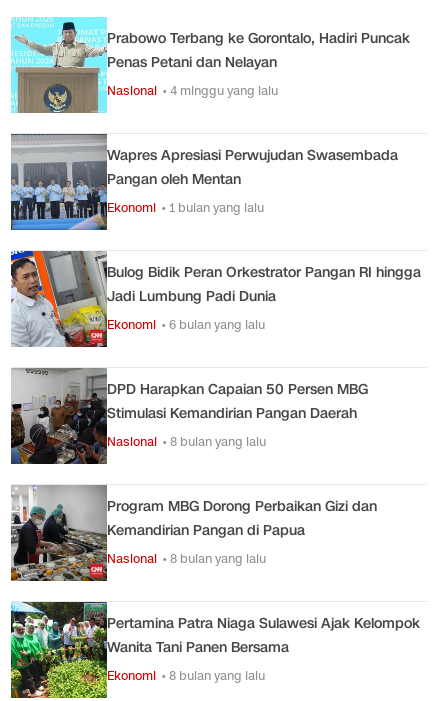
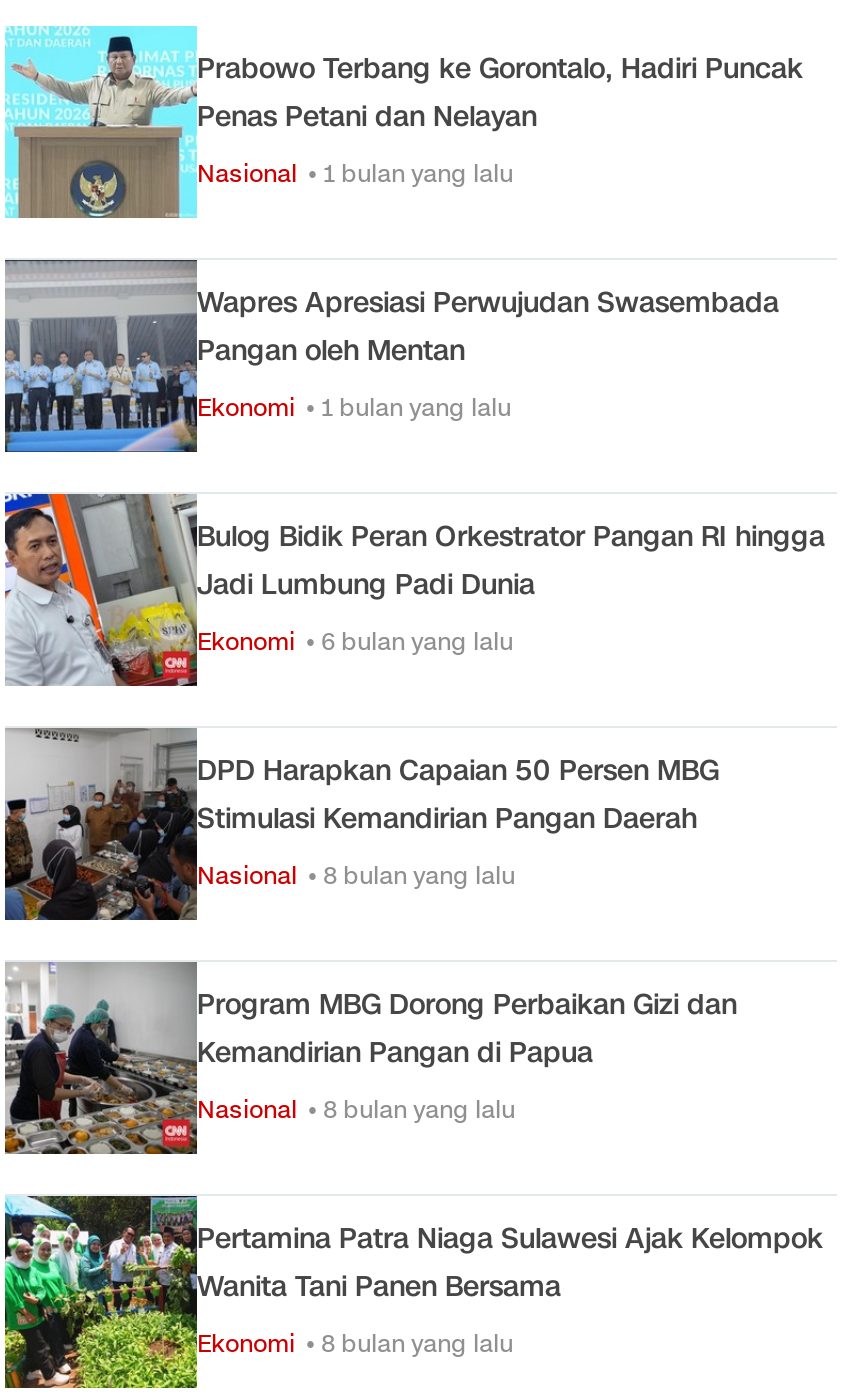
- Nasional • 4 minggu yang lalu
+ Nasional • 1 bulan yang lalu
